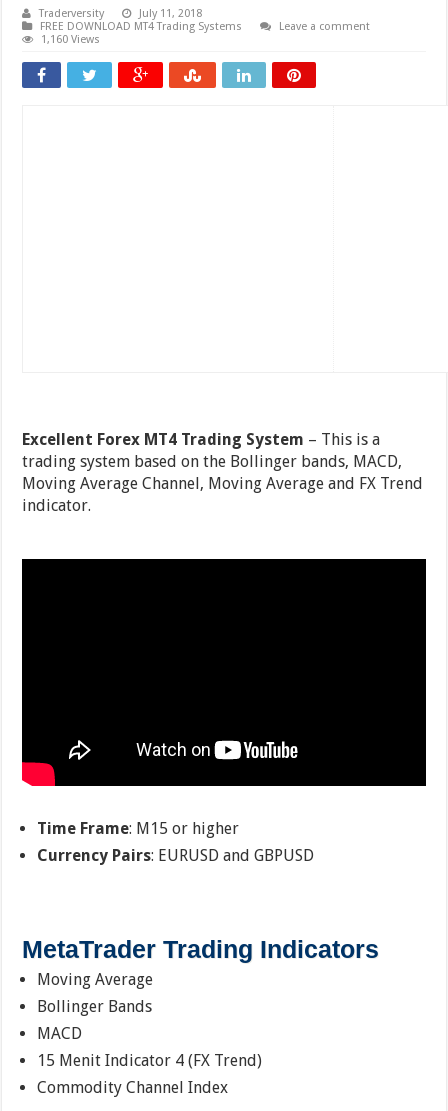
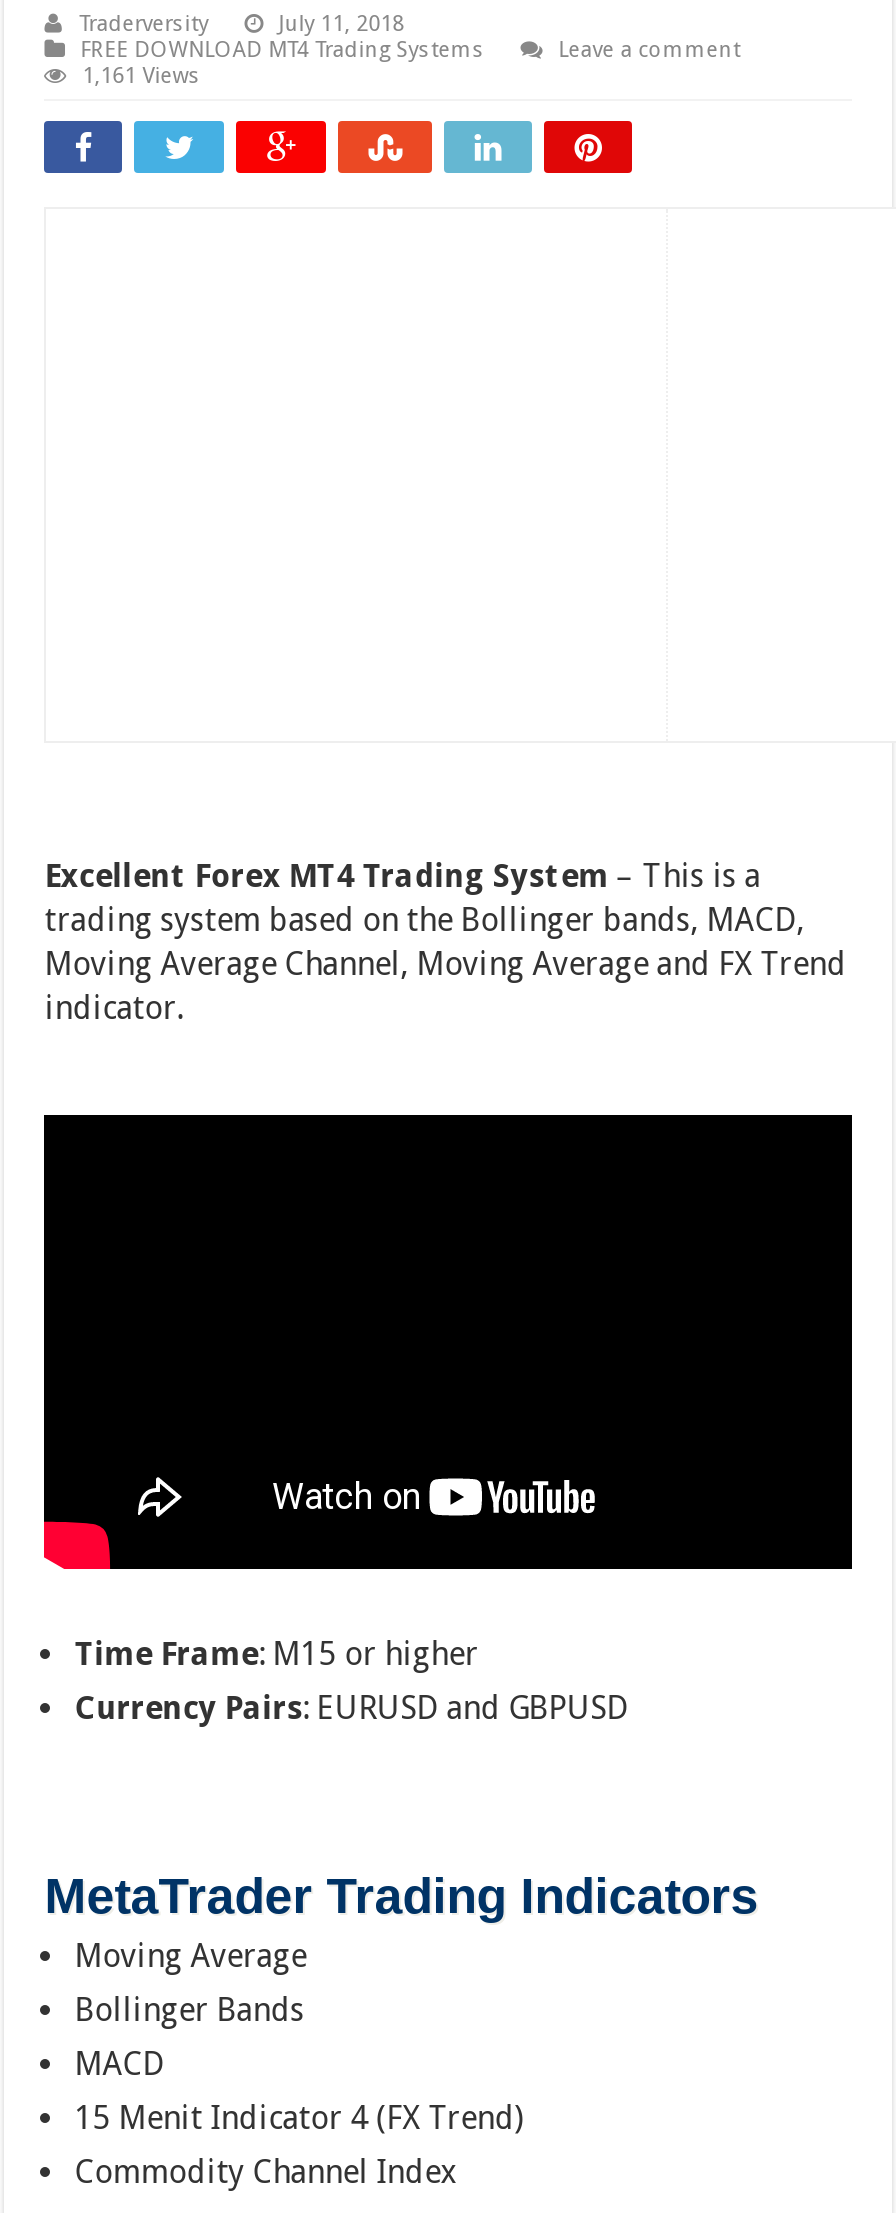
- 1,160 Views
+ 1,161 Views
